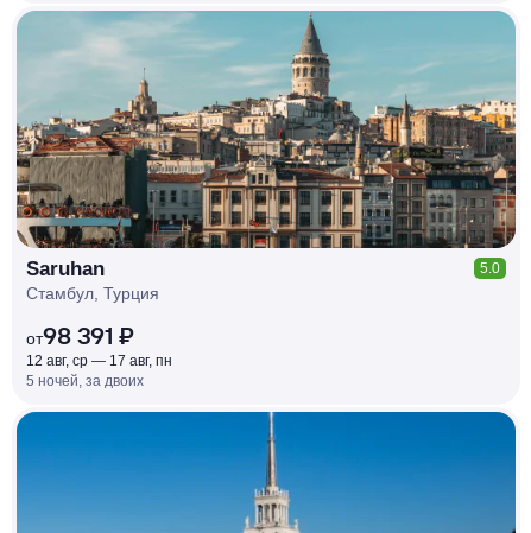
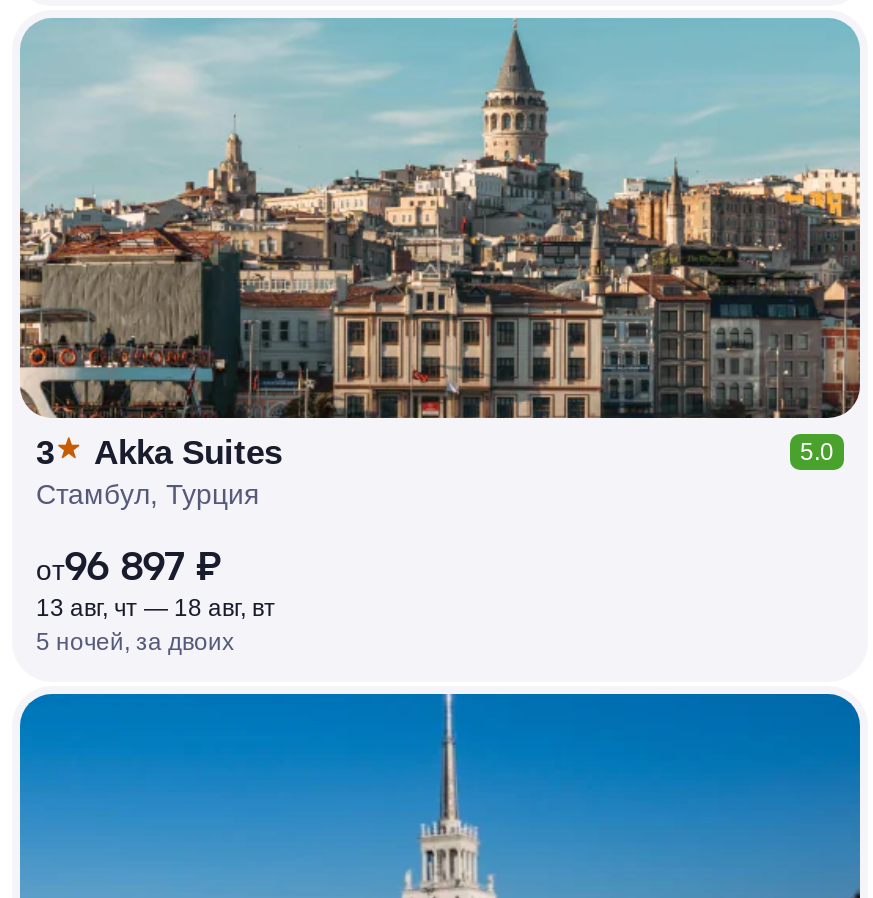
- Saruhan
+ 3
+ Akka Suites

- от98 391 ₽
+ от96 897 ₽

- 12 авг, ср — 17 авг, пн
+ 13 авг, чт — 18 авг, вт
